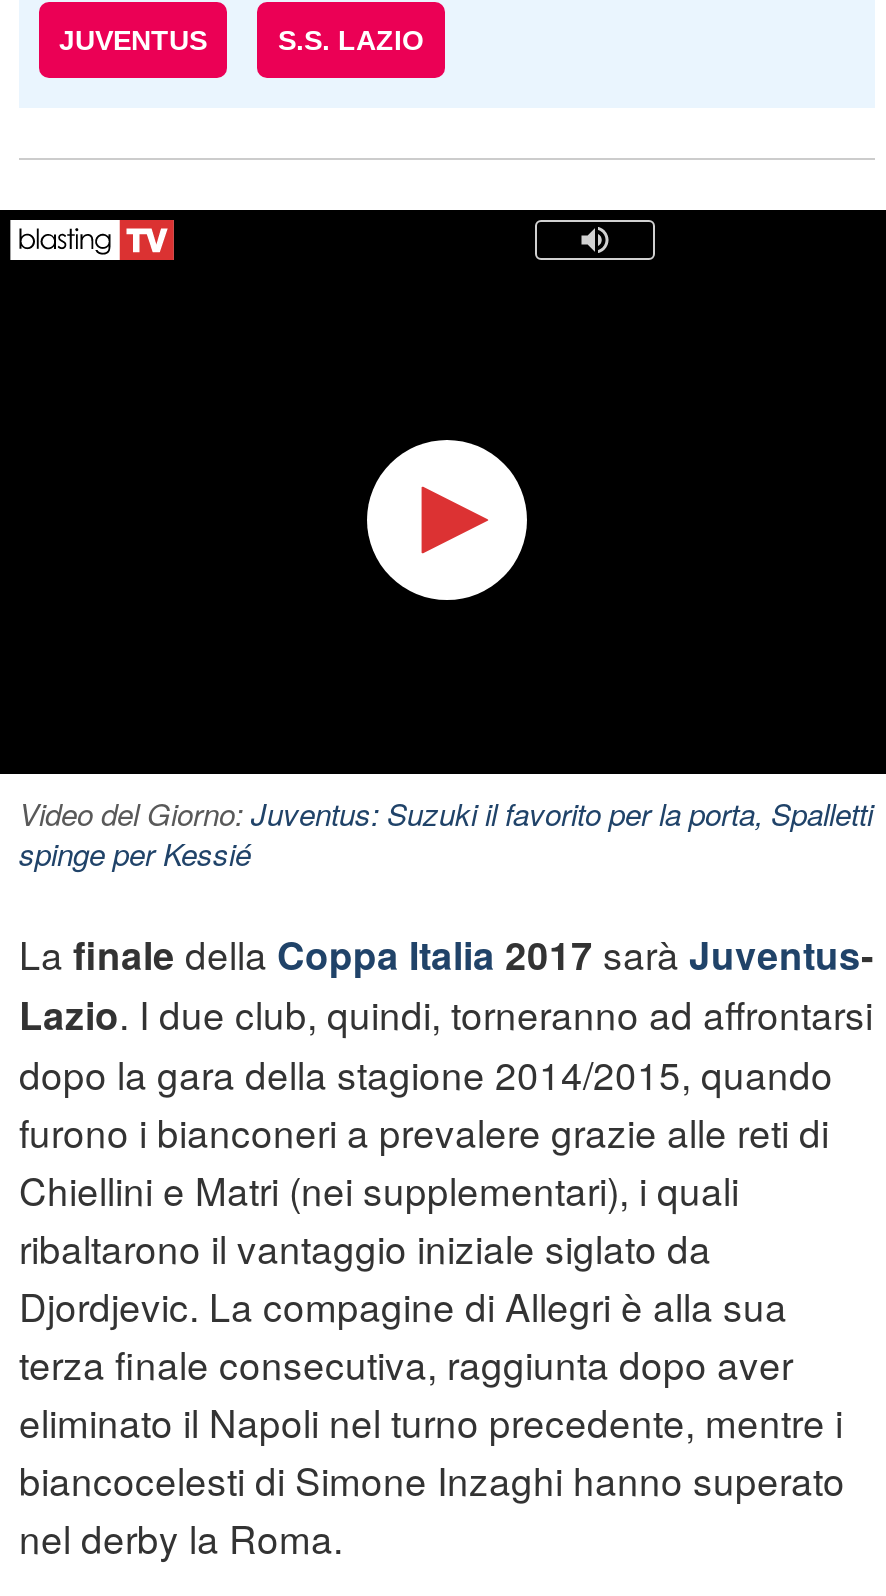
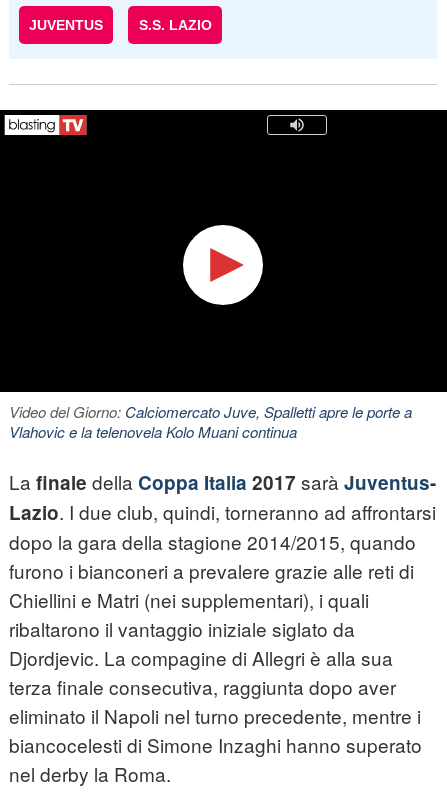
- Video del Giorno: Juventus: Suzuki il favorito per la porta, Spalletti
- spinge per Kessié
+ Video del Giorno: Calciomercato Juve, Spalletti apre le porte a
+ Vlahovic e la telenovela Kolo Muani continua
